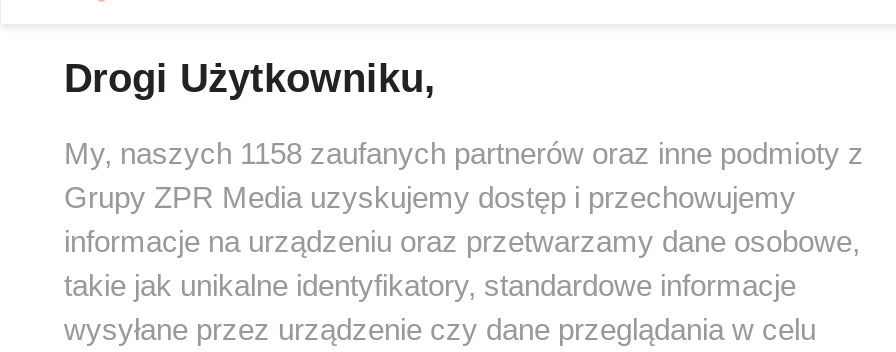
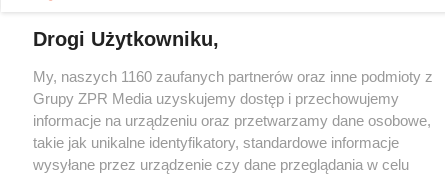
- My, naszych 1158 zaufanych partnerów oraz inne podmioty z
+ My, naszych 1160 zaufanych partnerów oraz inne podmioty z
